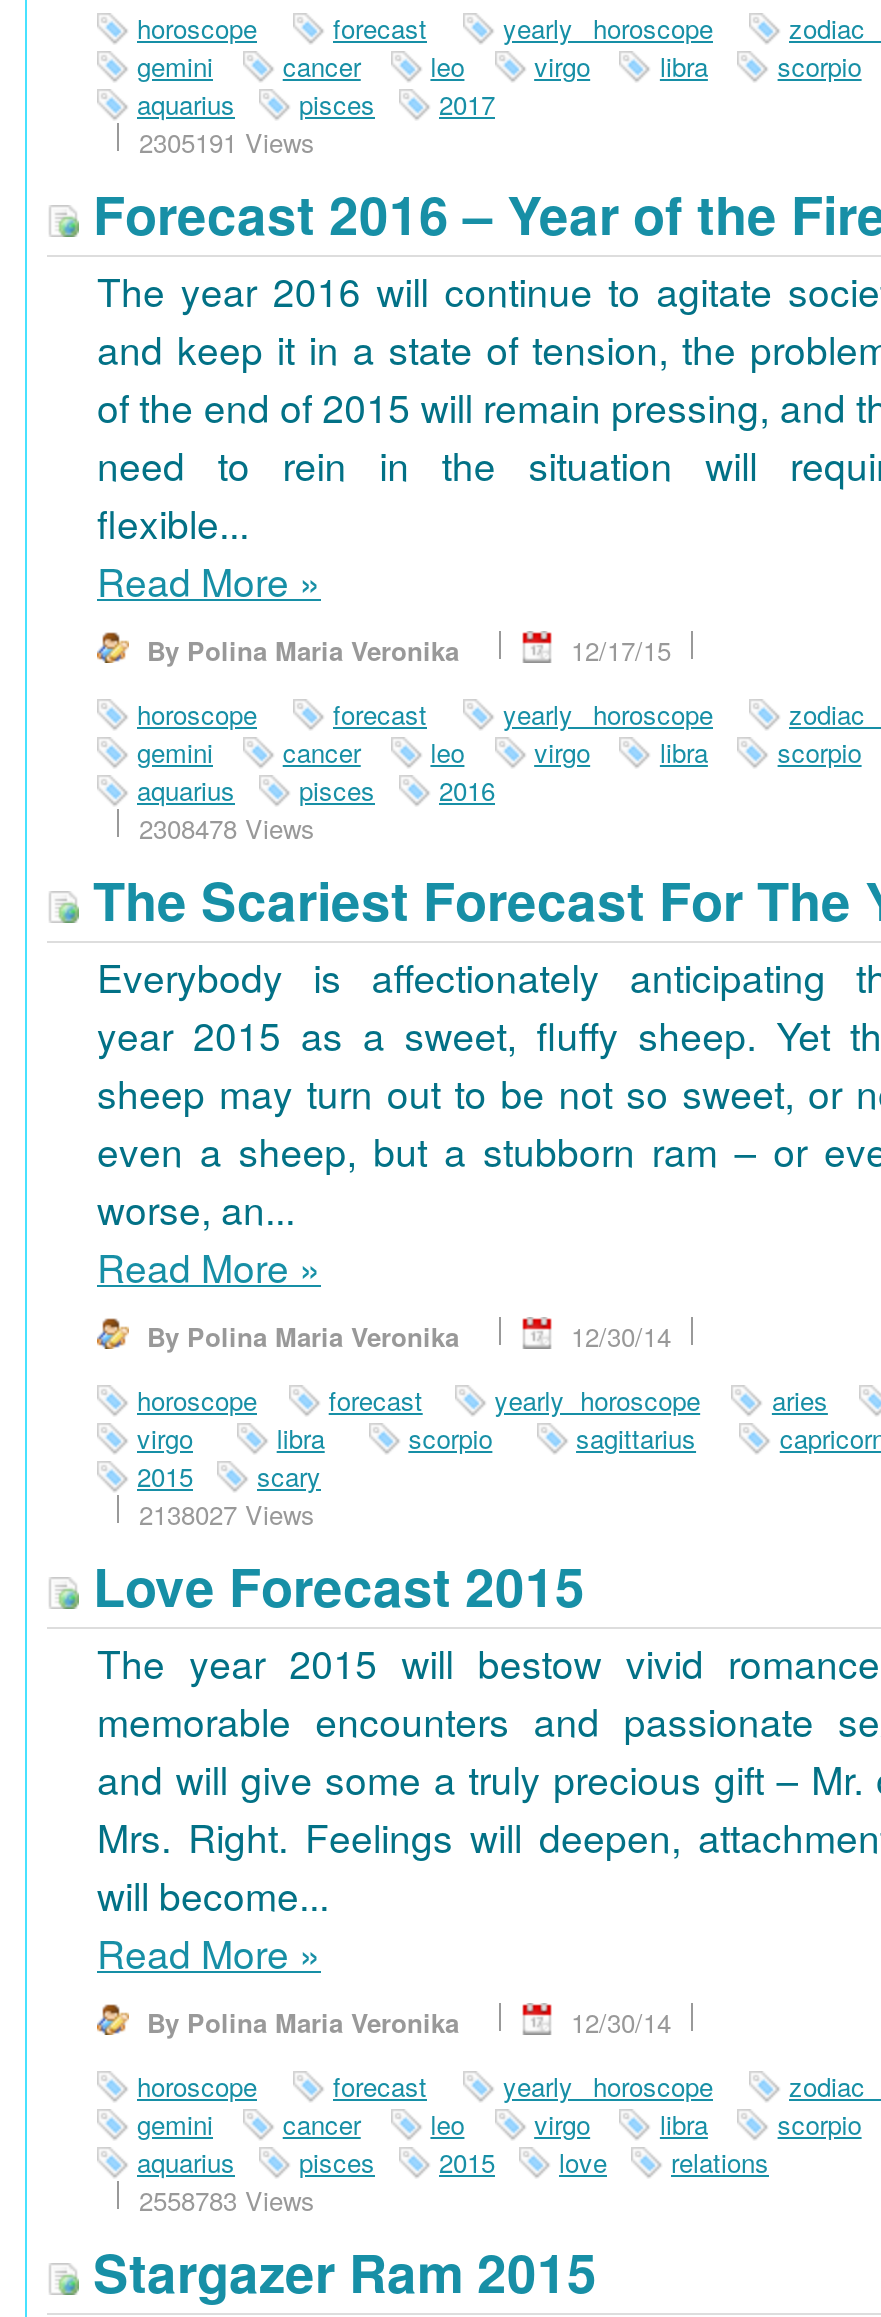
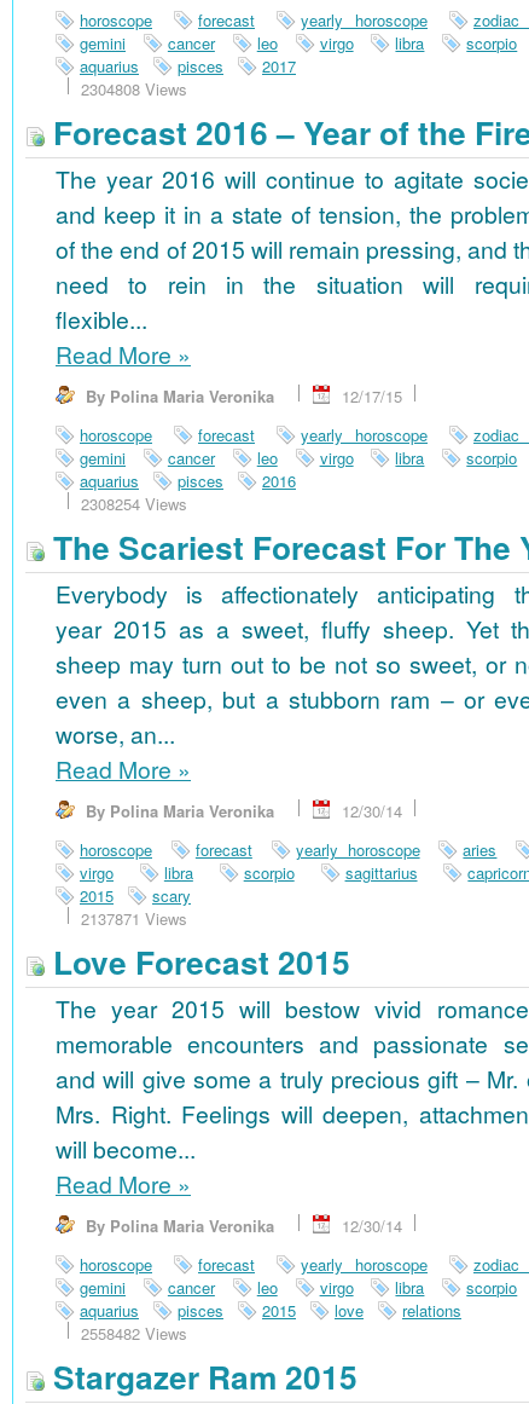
- 2305191 Views
+ 2304808 Views

- 2308478 Views
+ 2308254 Views

- 2138027 Views
+ 2137871 Views

- 2558783 Views
+ 2558482 Views
